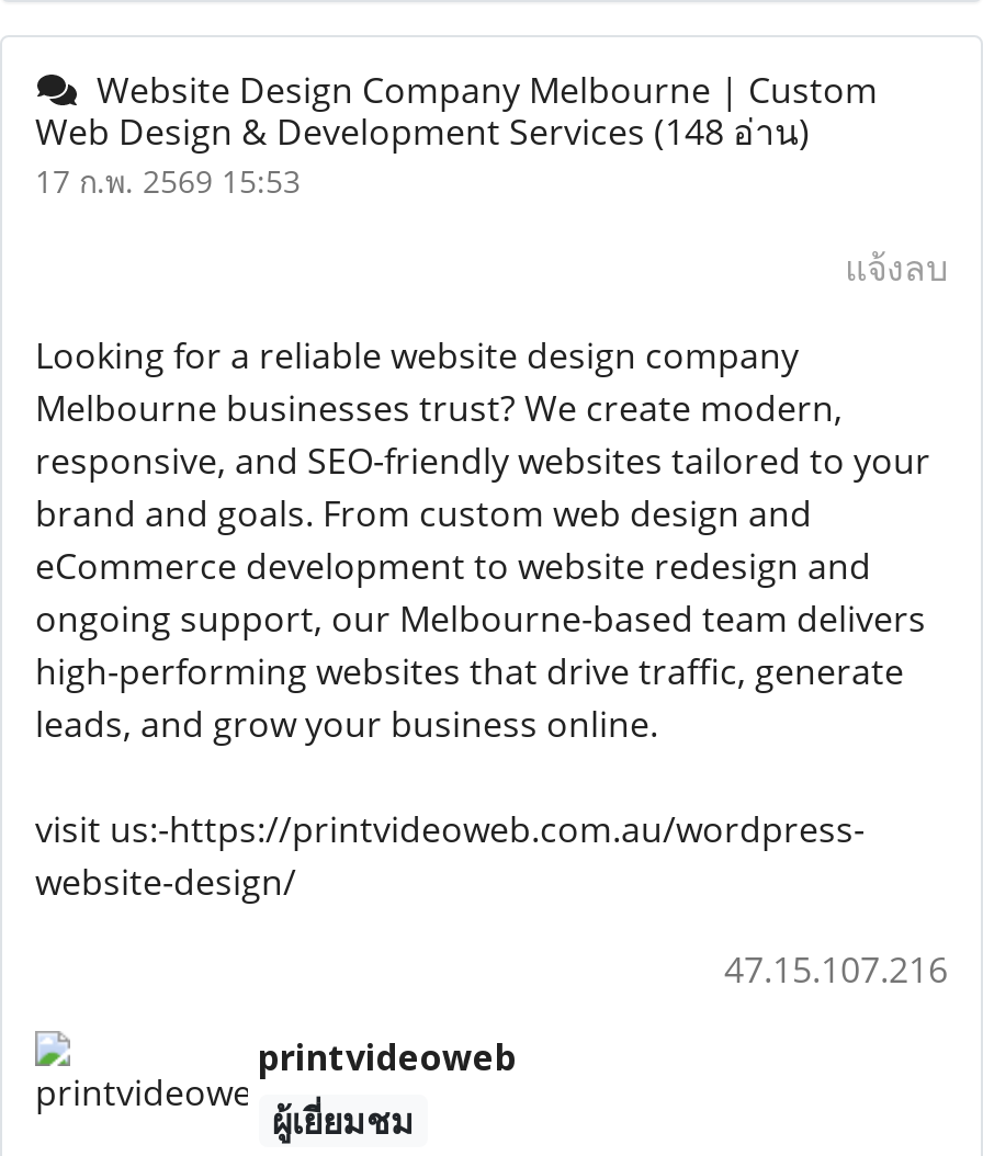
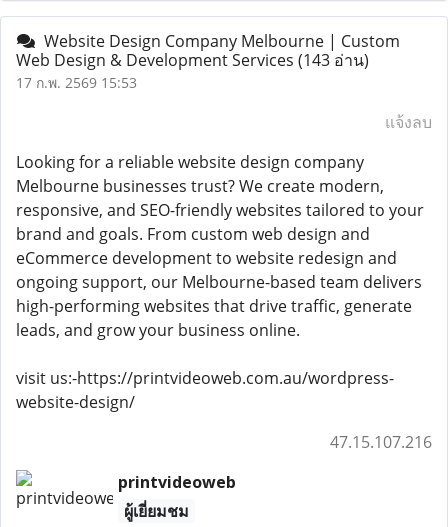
- Web Design & Development Services (148 อ่าน)
+ Web Design & Development Services (143 อ่าน)
